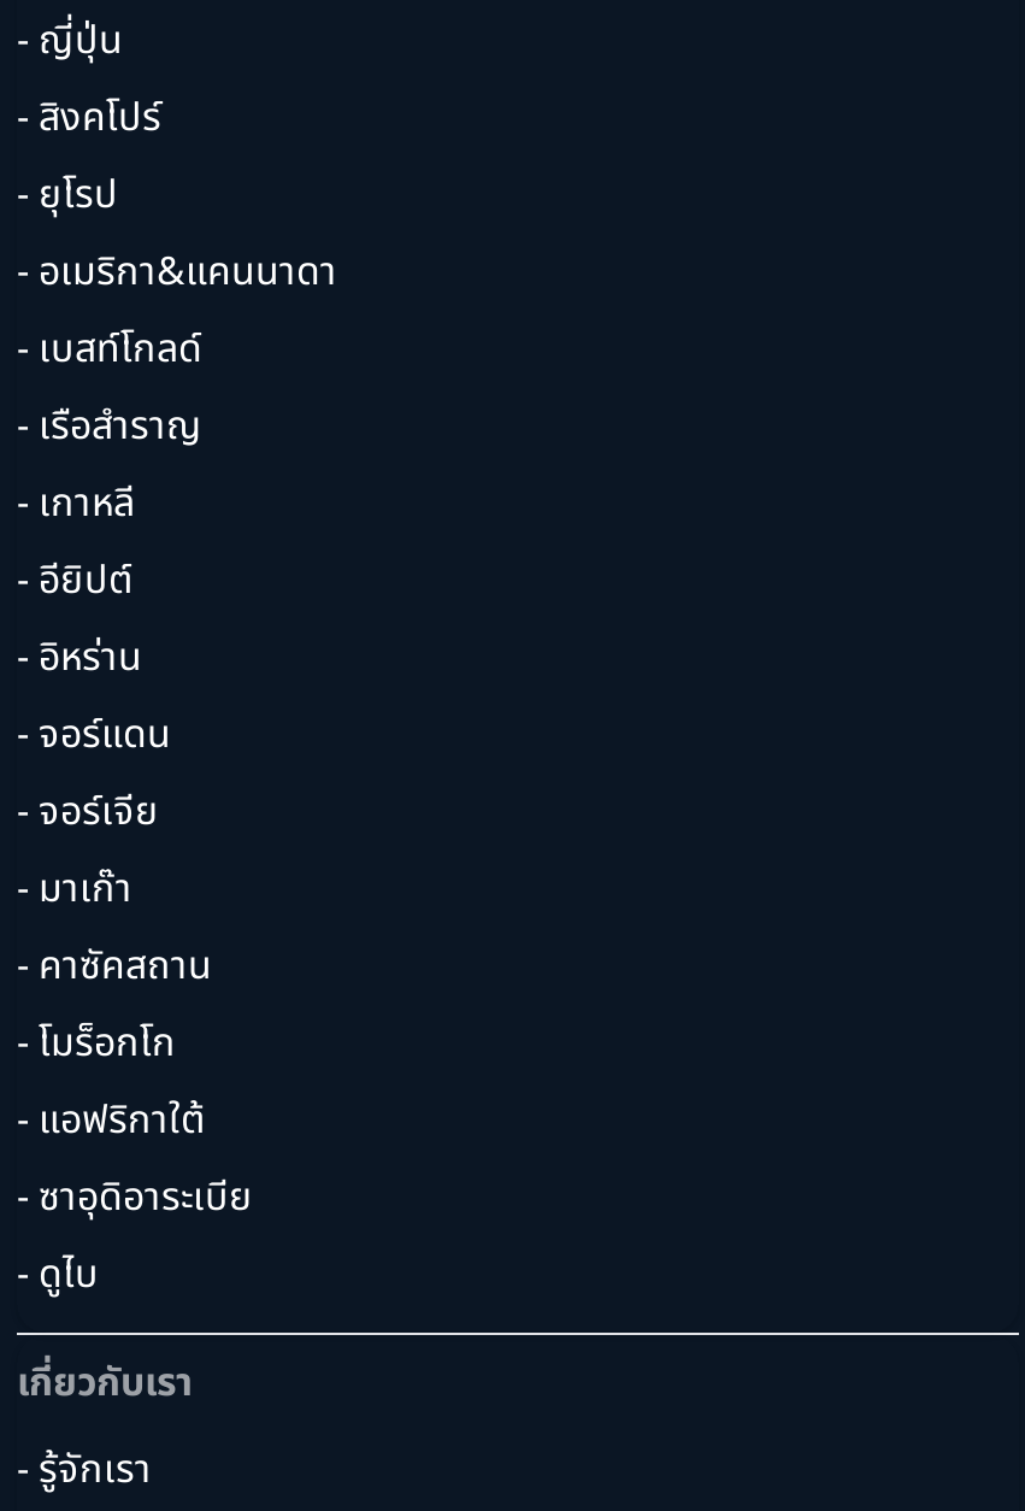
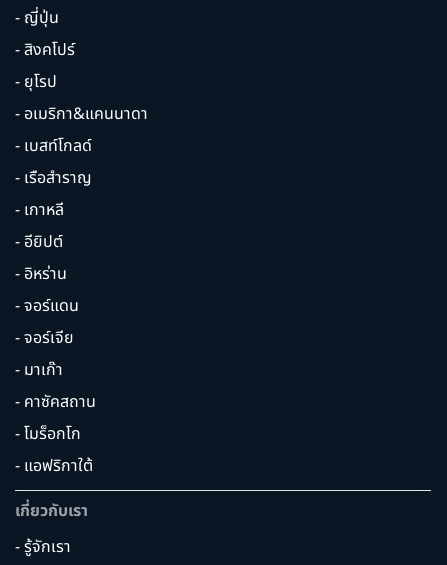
- - ซาอุดิอาระเบีย
- - ดูไบ
